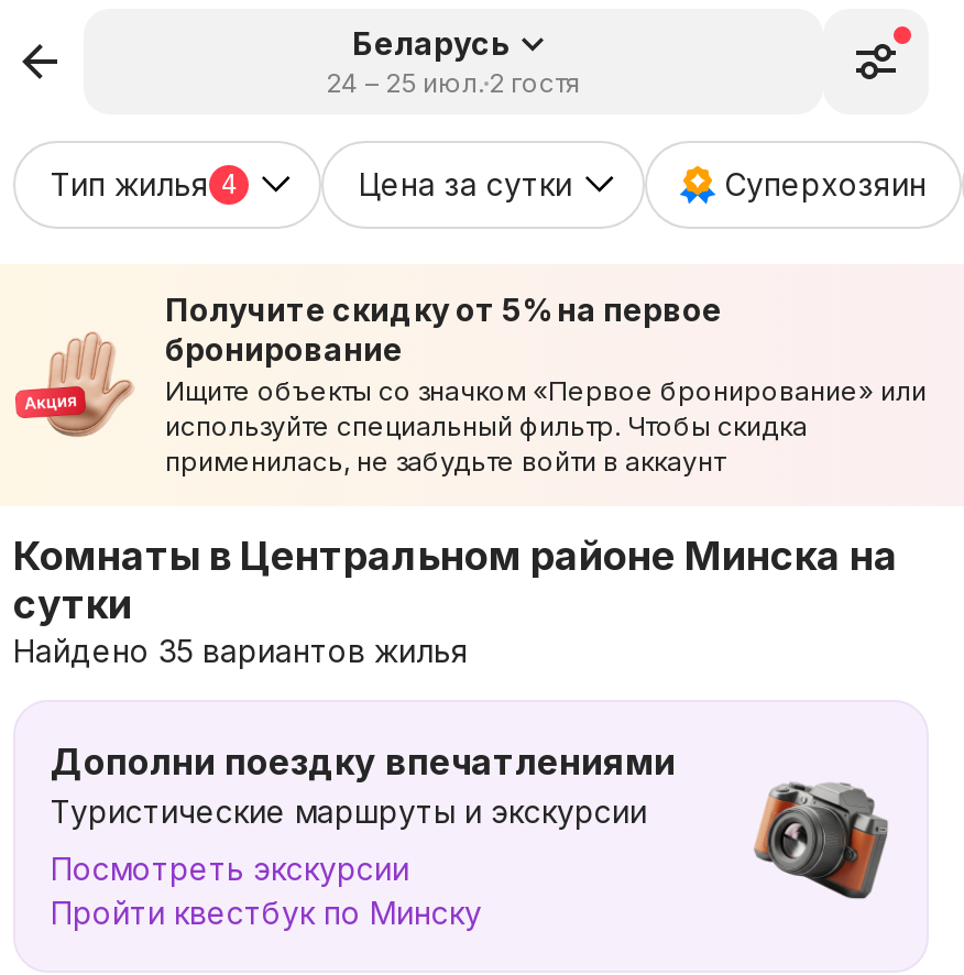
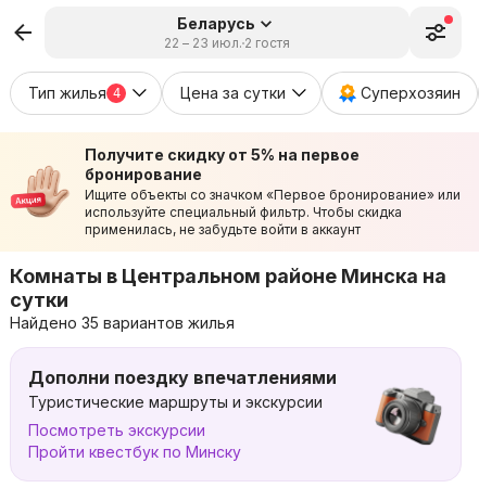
- 24 – 25 июл. 2 гостя
+ 22 – 23 июл. 2 гостя
